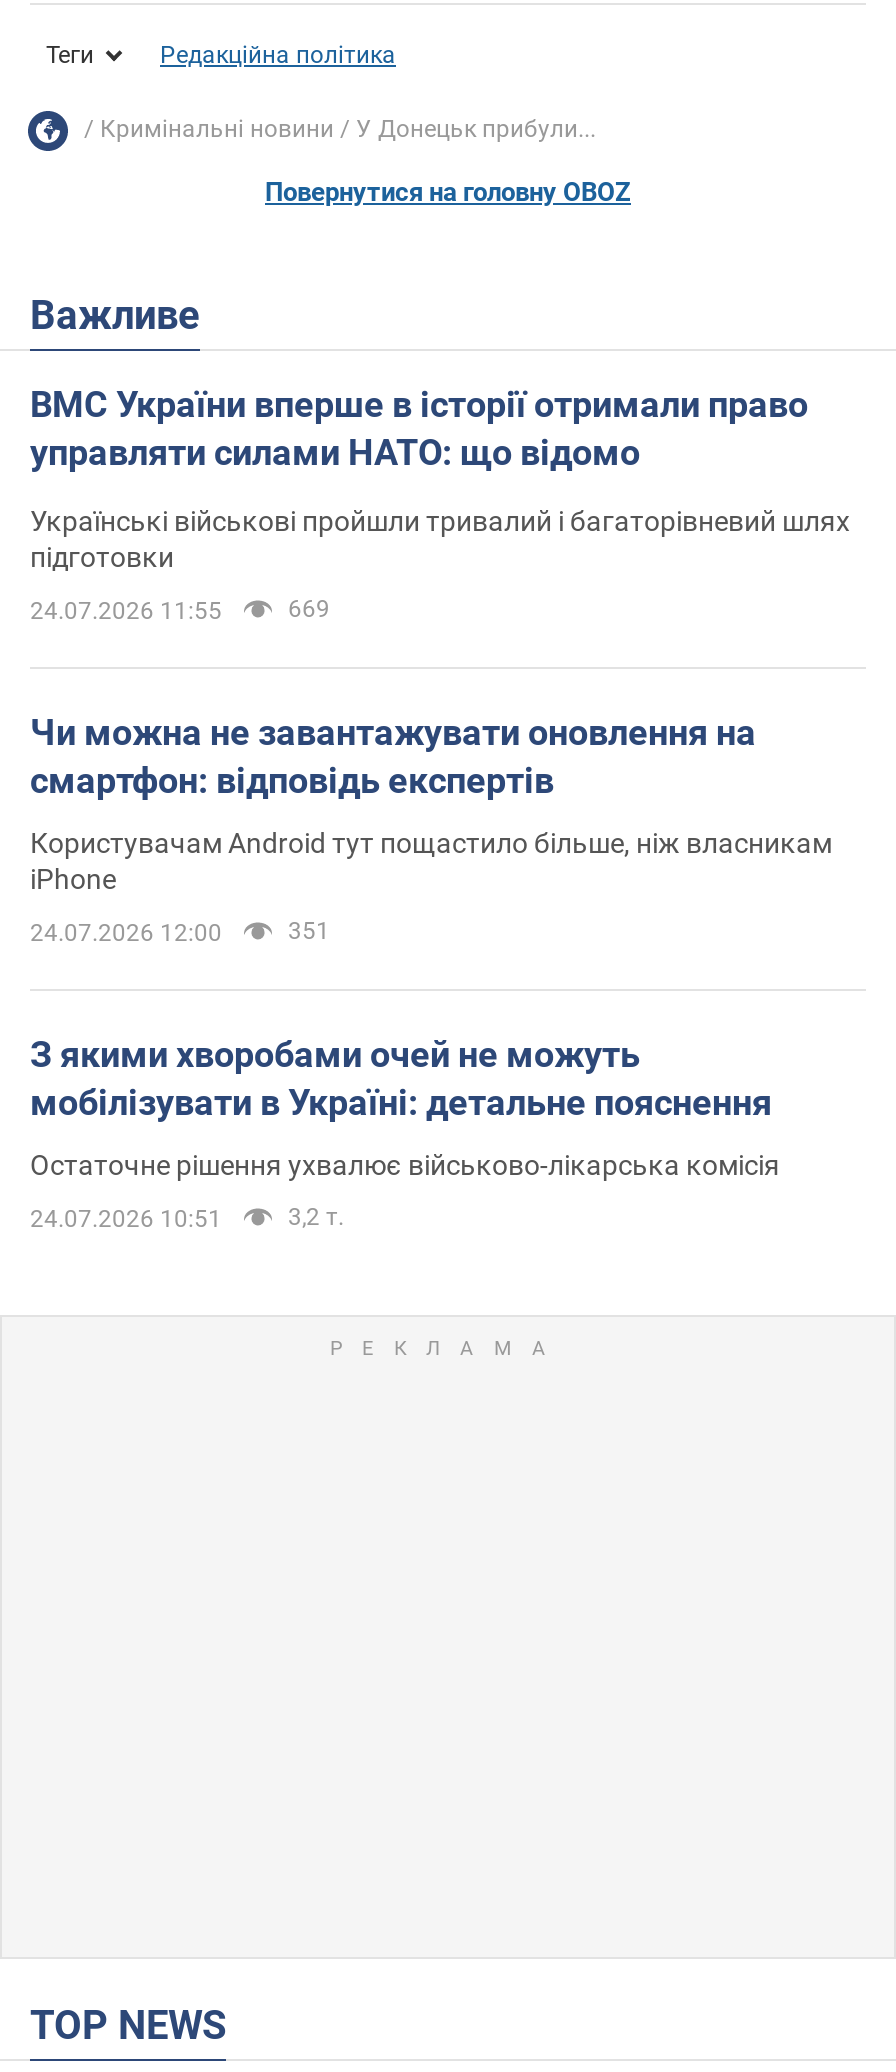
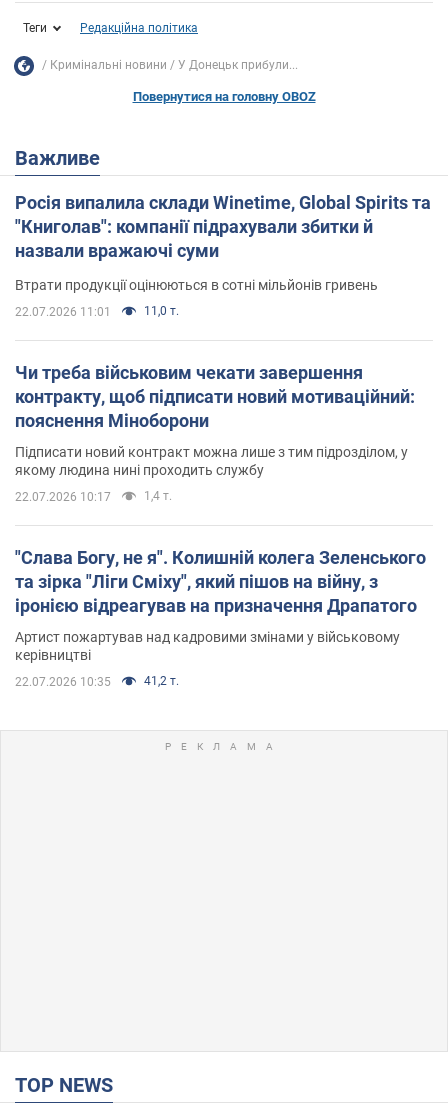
- ВМС України вперше в історії отримали право
- управляти силами НАТО: що відомо
+ Росія випалила склади Winetime, Global Spirits та
+ "Книголав": компанії підрахували збитки й
+ назвали вражаючі суми

- Українські військові пройшли тривалий і багаторівневий шлях
- підготовки
+ Втрати продукції оцінюються в сотні мільйонів гривень

- 24.07.2026 11:55
- 669
+ 22.07.2026 11:01
+ 11,0 т.

- Чи можна не завантажувати оновлення на
- смартфон: відповідь експертів
+ Чи треба військовим чекати завершення
+ контракту, щоб підписати новий мотиваційний:
+ пояснення Міноборони

- Користувачам Android тут пощастило більше, ніж власникам
- iPhone
+ Підписати новий контракт можна лише з тим підрозділом, у
+ якому людина нині проходить службу

- 24.07.2026 12:00
- 351
+ 22.07.2026 10:17
+ 1,4 т.

- З якими хворобами очей не можуть
- мобілізувати в Україні: детальне пояснення
+ "Слава Богу, не я". Колишній колега Зеленського
+ та зірка "Ліги Сміху", який пішов на війну, з
+ іронією відреагував на призначення Драпатого

- Остаточне рішення ухвалює військово-лікарська комісія
+ Артист пожартував над кадровими змінами у військовому
+ керівництві

- 24.07.2026 10:51
- 3,2 т.
+ 22.07.2026 10:35
+ 41,2 т.
